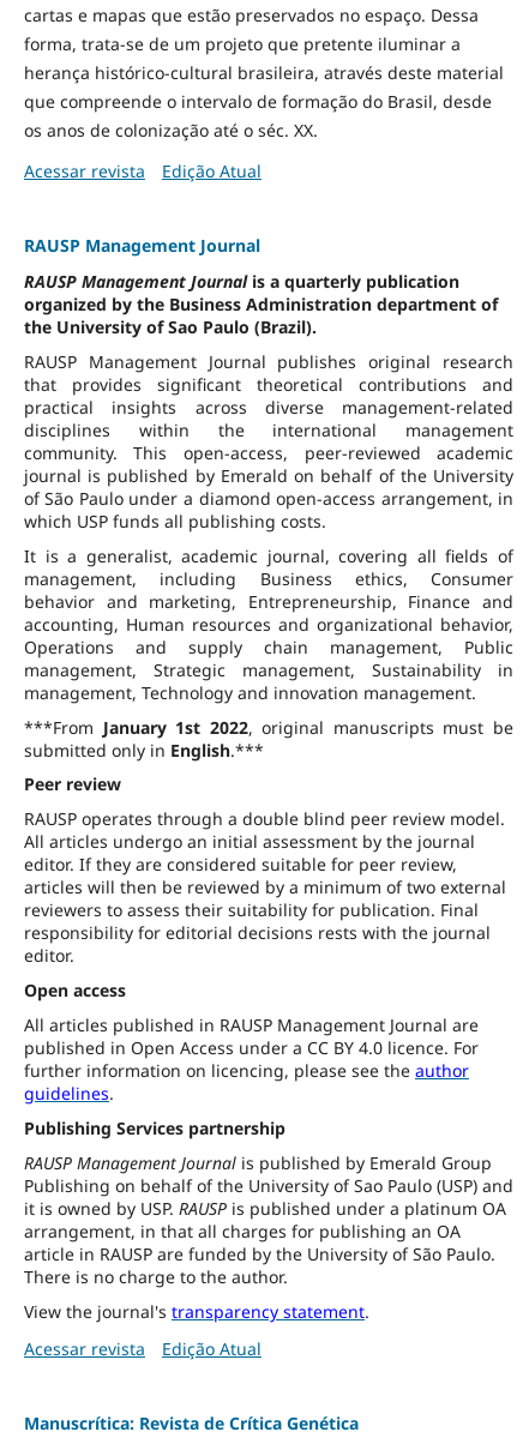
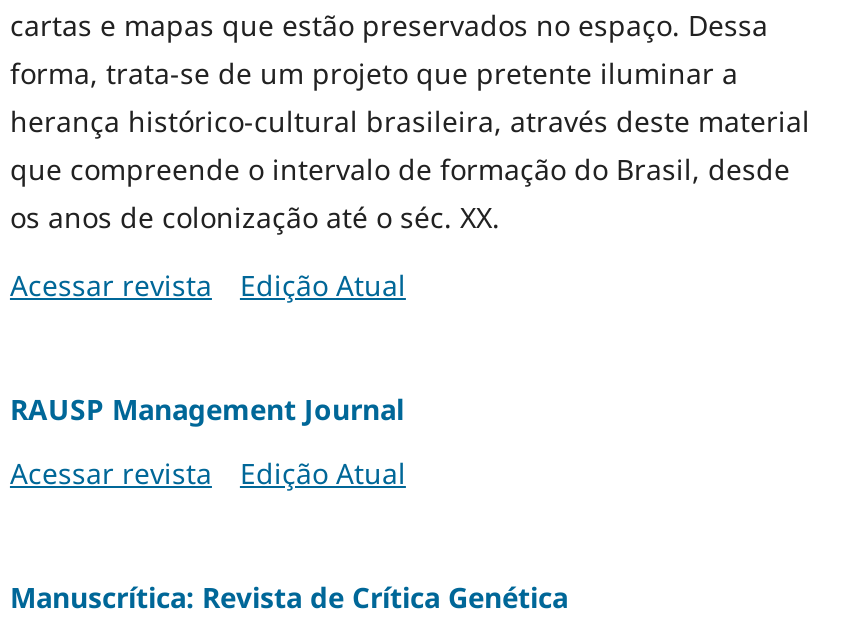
- RAUSP Management Journal is a quarterly publication
- organized by the Business Administration department of
- the University of Sao Paulo (Brazil).
- RAUSP Management Journal publishes original research
- that provides significant theoretical contributions and
- practical insights across diverse management-related
- disciplines within the international management
- community. This open-access, peer-reviewed academic
- journal is published by Emerald on behalf of the University
- of São Paulo under a diamond open-access arrangement, in
- which USP funds all publishing costs.
- It is a generalist, academic journal, covering all fields of
- management, including Business ethics, Consumer
- behavior and marketing, Entrepreneurship, Finance and
- accounting, Human resources and organizational behavior,
- Operations and supply chain management, Public
- management, Strategic management, Sustainability in
- management, Technology and innovation management.
- ***From January 1st 2022, original manuscripts must be
- submitted only in English.***
- Peer review
- RAUSP operates through a double blind peer review model.
- All articles undergo an initial assessment by the journal
- editor. If they are considered suitable for peer review,
- articles will then be reviewed by a minimum of two external
- reviewers to assess their suitability for publication. Final
- responsibility for editorial decisions rests with the journal
- editor.
- Open access
- All articles published in RAUSP Management Journal are
- published in Open Access under a CC BY 4.0 licence. For
- further information on licencing, please see the author
- guidelines.
- Publishing Services partnership
- RAUSP Management Journal is published by Emerald Group
- Publishing on behalf of the University of Sao Paulo (USP) and
- it is owned by USP. RAUSP is published under a platinum OA
- arrangement, in that all charges for publishing an OA
- article in RAUSP are funded by the University of São Paulo.
- There is no charge to the author.
- View the journal's transparency statement.
